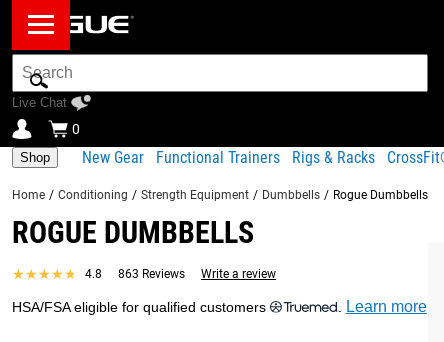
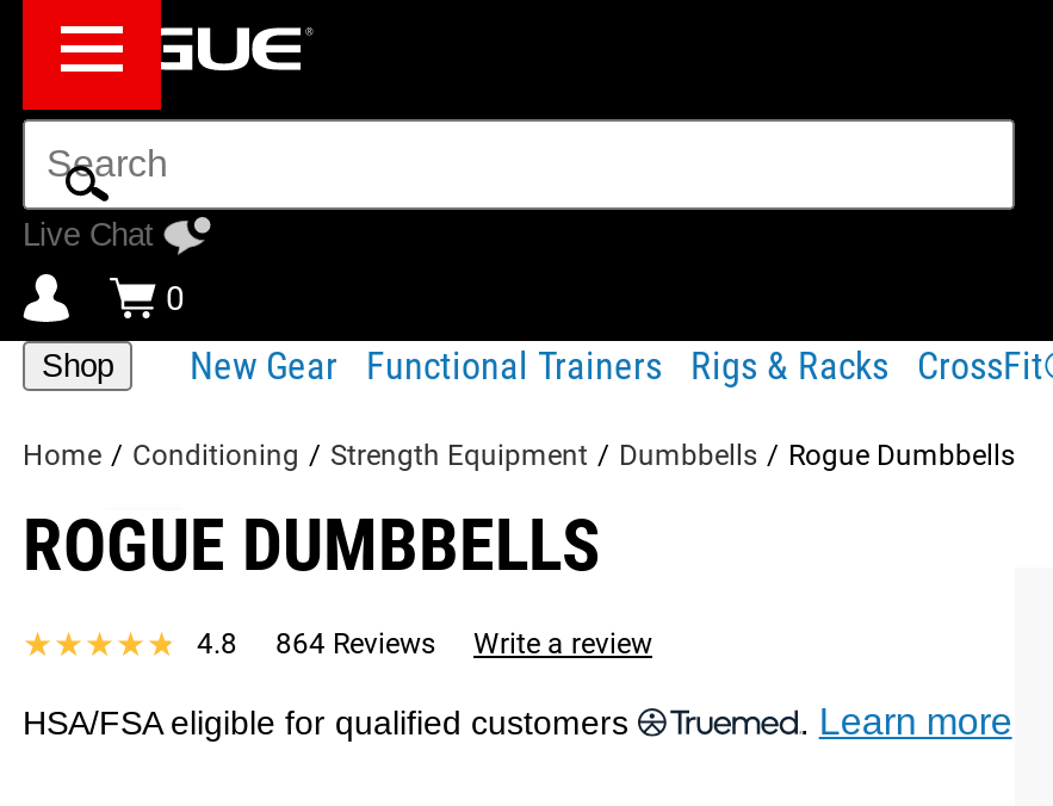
- 863 Reviews
+ 864 Reviews
